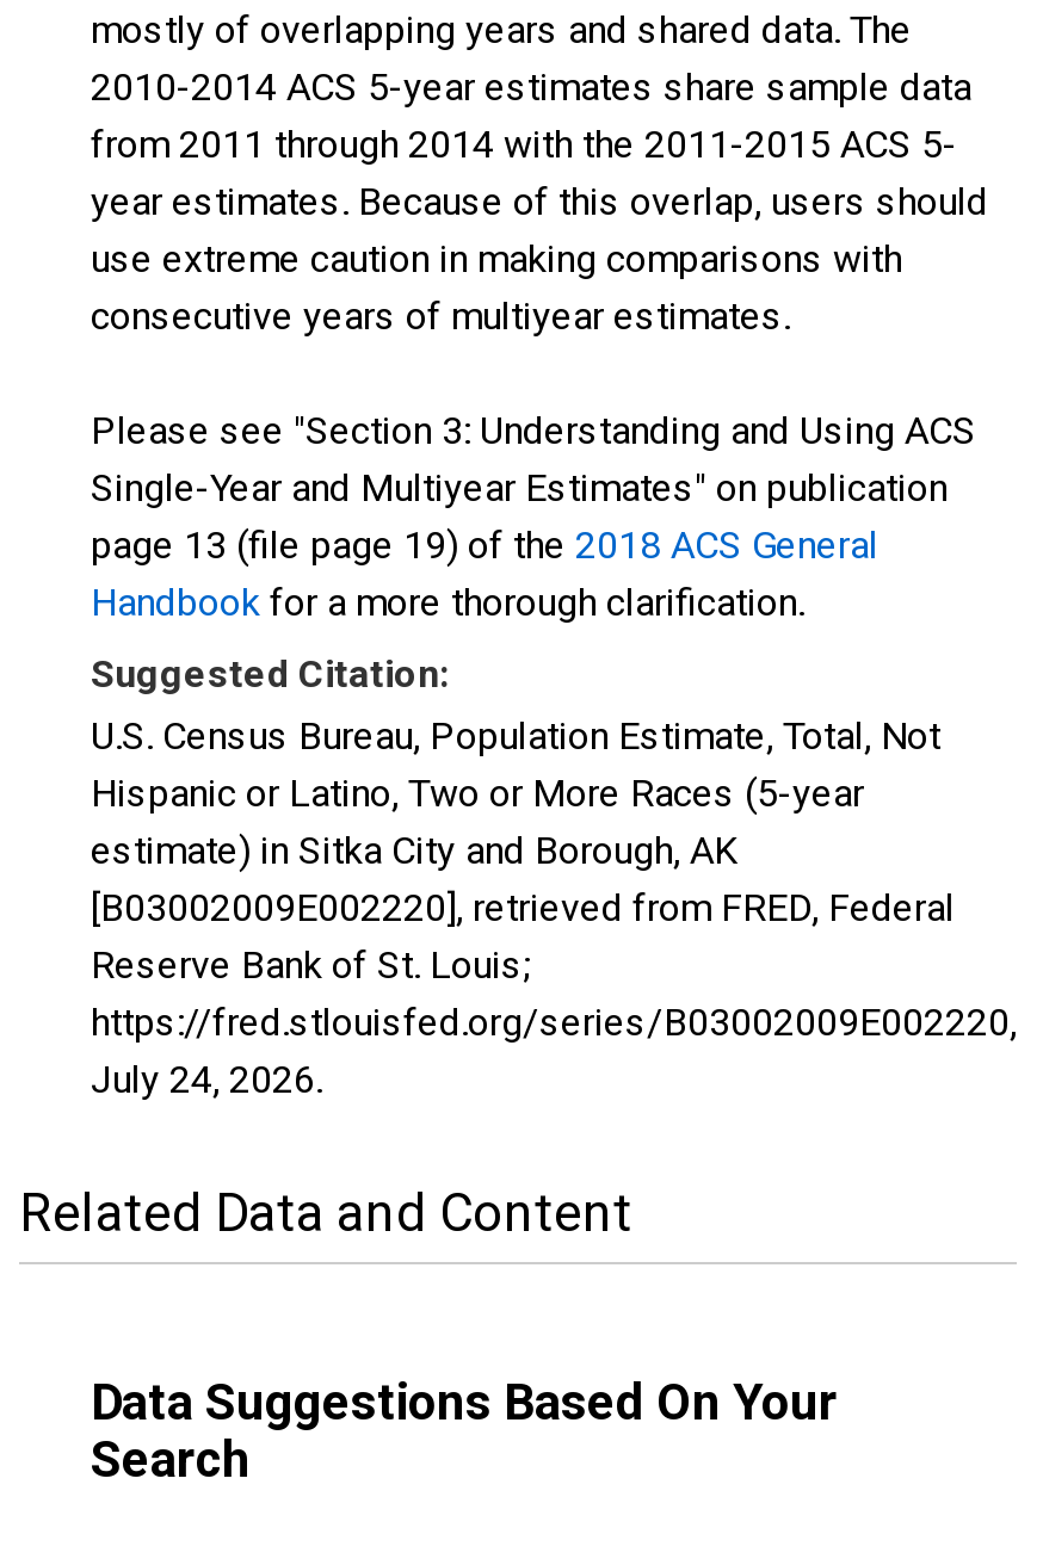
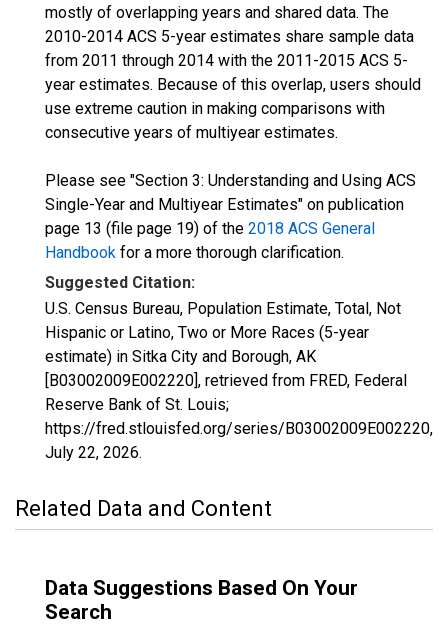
- July 24, 2026.
+ July 22, 2026.
